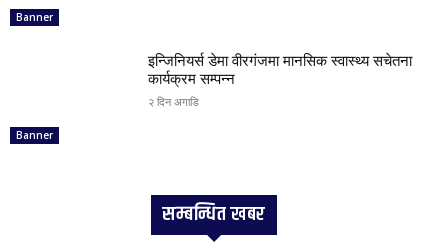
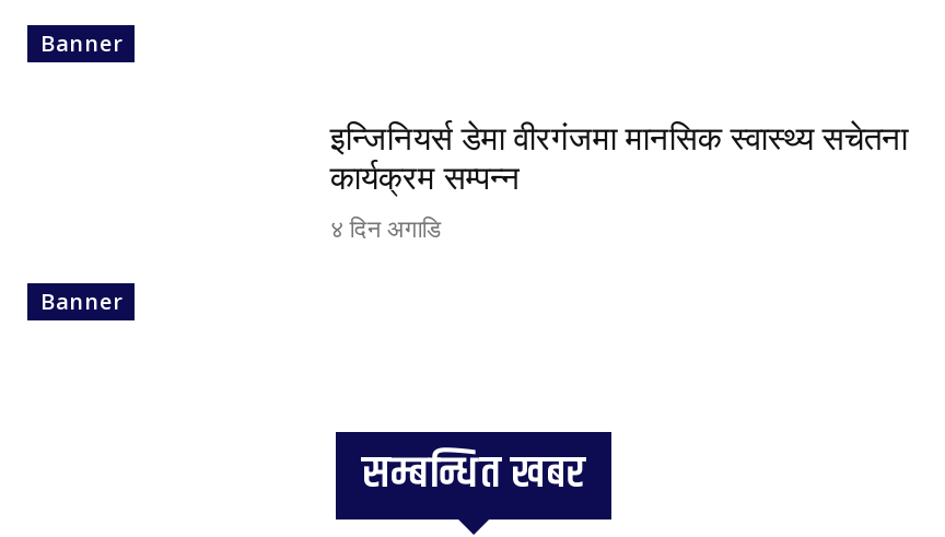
- २ दिन अगाडि
+ ४ दिन अगाडि
